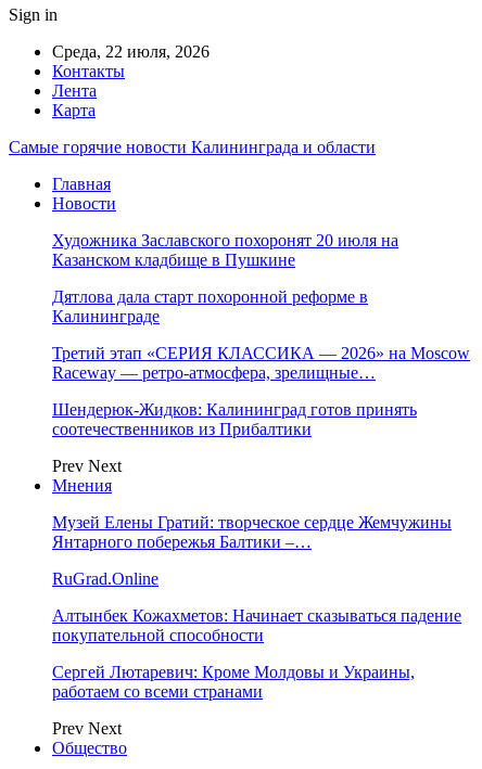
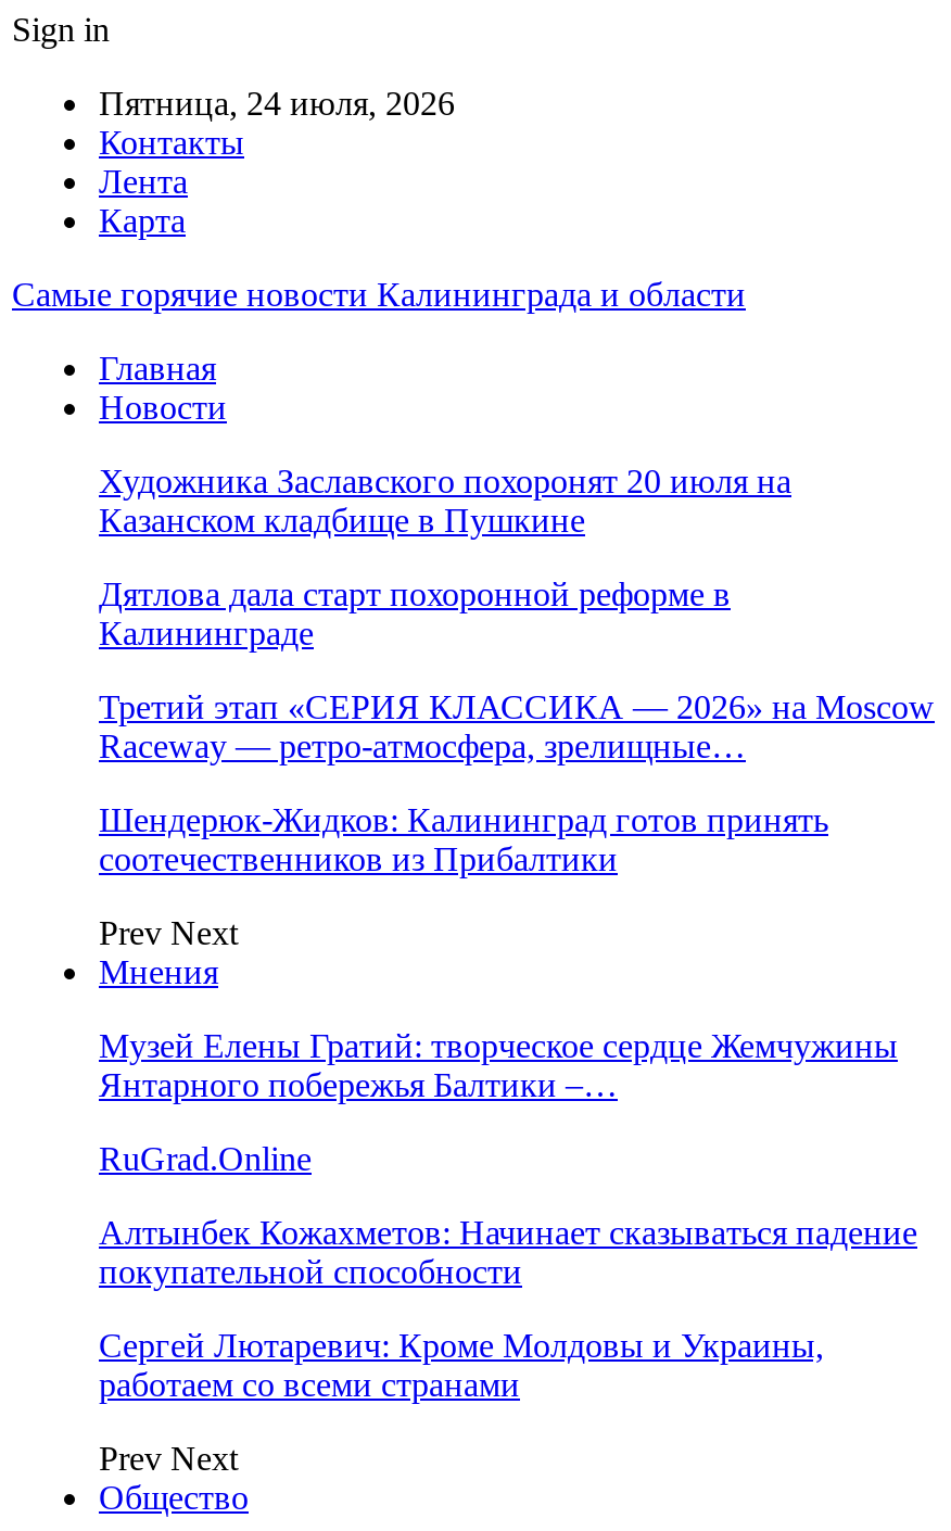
- Среда, 22 июля, 2026
+ Пятница, 24 июля, 2026
